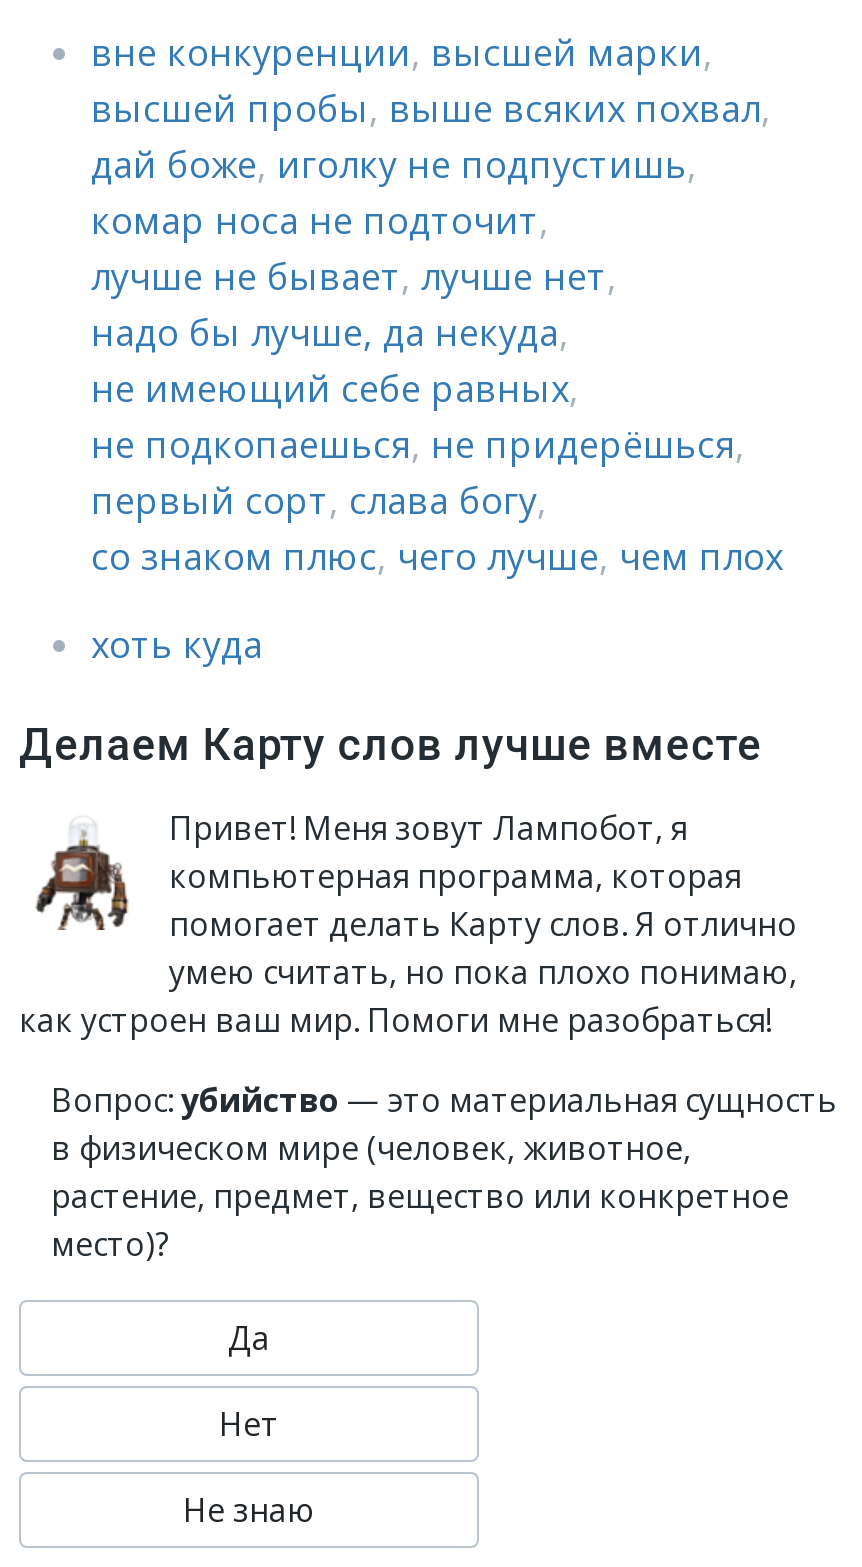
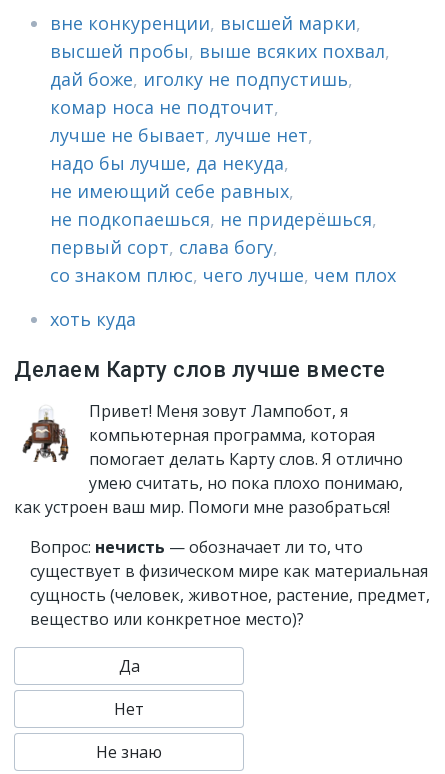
- Вопрос: убийство — это материальная сущность
- в физическом мире (человек, животное,
- растение, предмет, вещество или конкретное
- место)?
+ Вопрос: нечисть — обозначает ли то, что
+ существует в физическом мире как материальная
+ сущность (человек, животное, растение, предмет,
+ вещество или конкретное место)?
